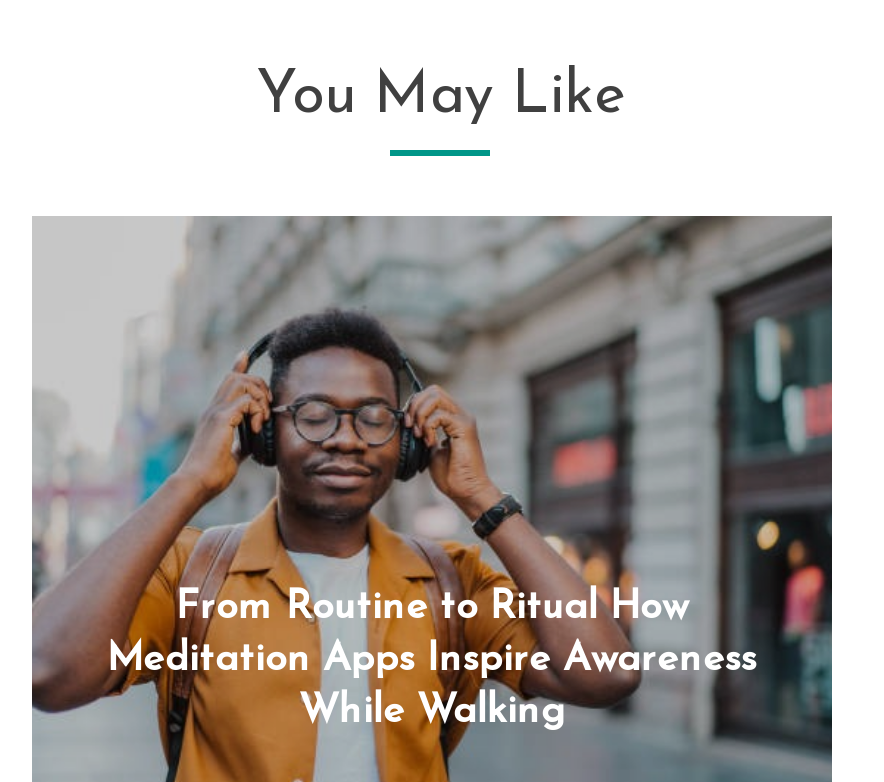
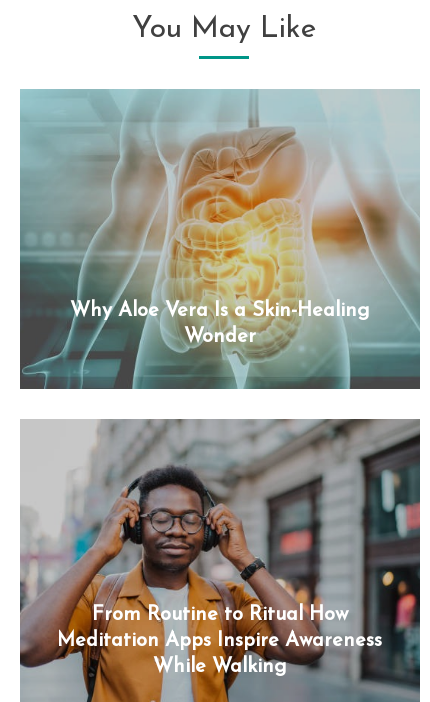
+ [image]
+ Why Aloe Vera Is a Skin-Healing
+ Wonder
